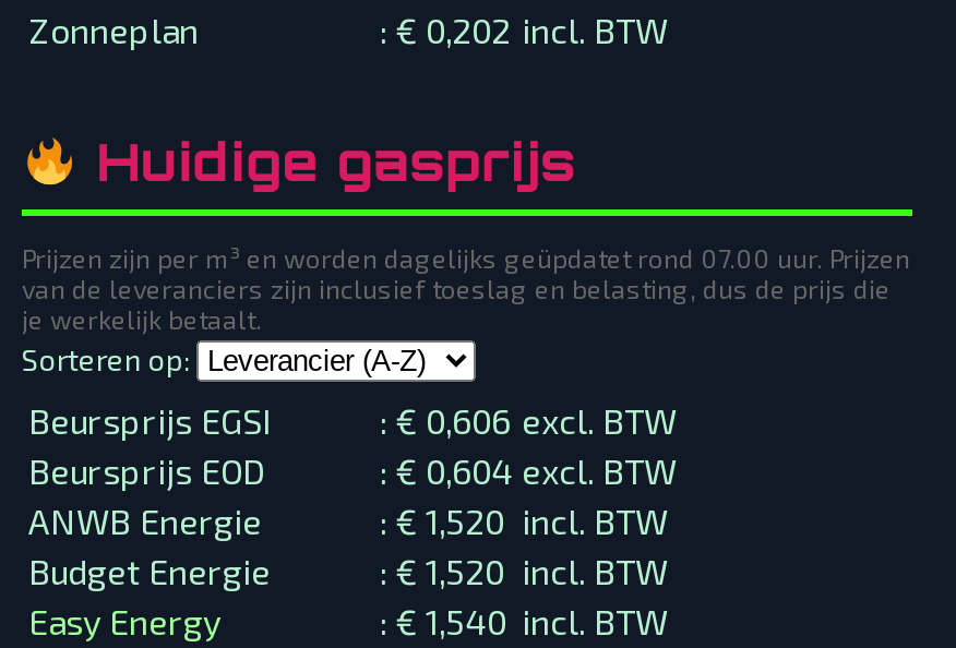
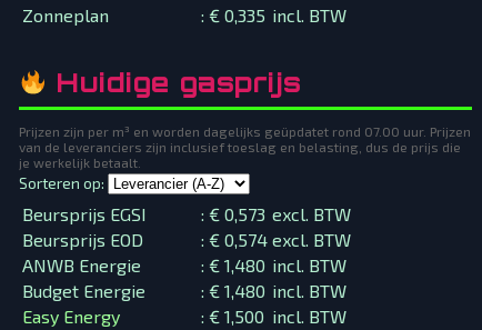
- : € 0,202 incl. BTW
+ : € 0,335 incl. BTW

- : € 0,606 excl. BTW
+ : € 0,573 excl. BTW

- : € 0,604 excl. BTW
+ : € 0,574 excl. BTW

- : € 1,520 incl. BTW
+ : € 1,480 incl. BTW

- : € 1,520 incl. BTW
+ : € 1,480 incl. BTW

- : € 1,540 incl. BTW
+ : € 1,500 incl. BTW
